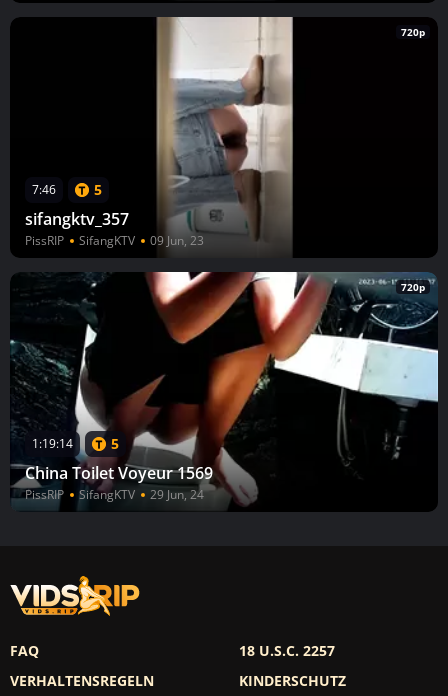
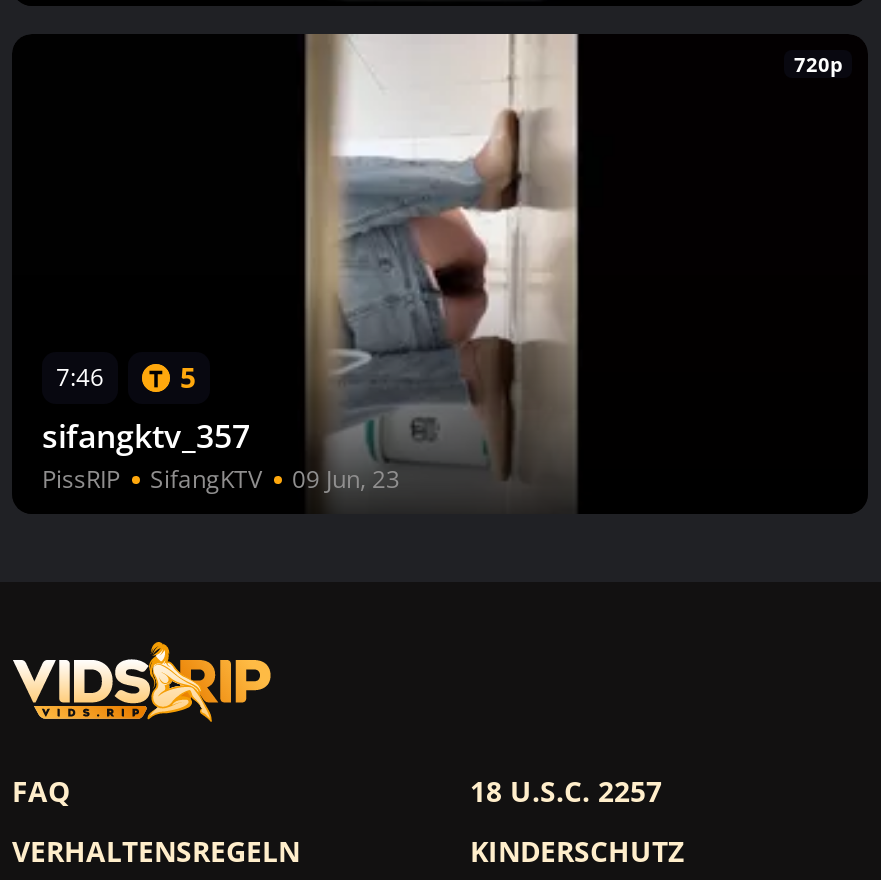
- [image]
- 720p

- [image]
- 1:19:14
- 5
- China Toilet Voyeur 1569
- PissRIP
- SifangKTV
- 29 Jun, 24
